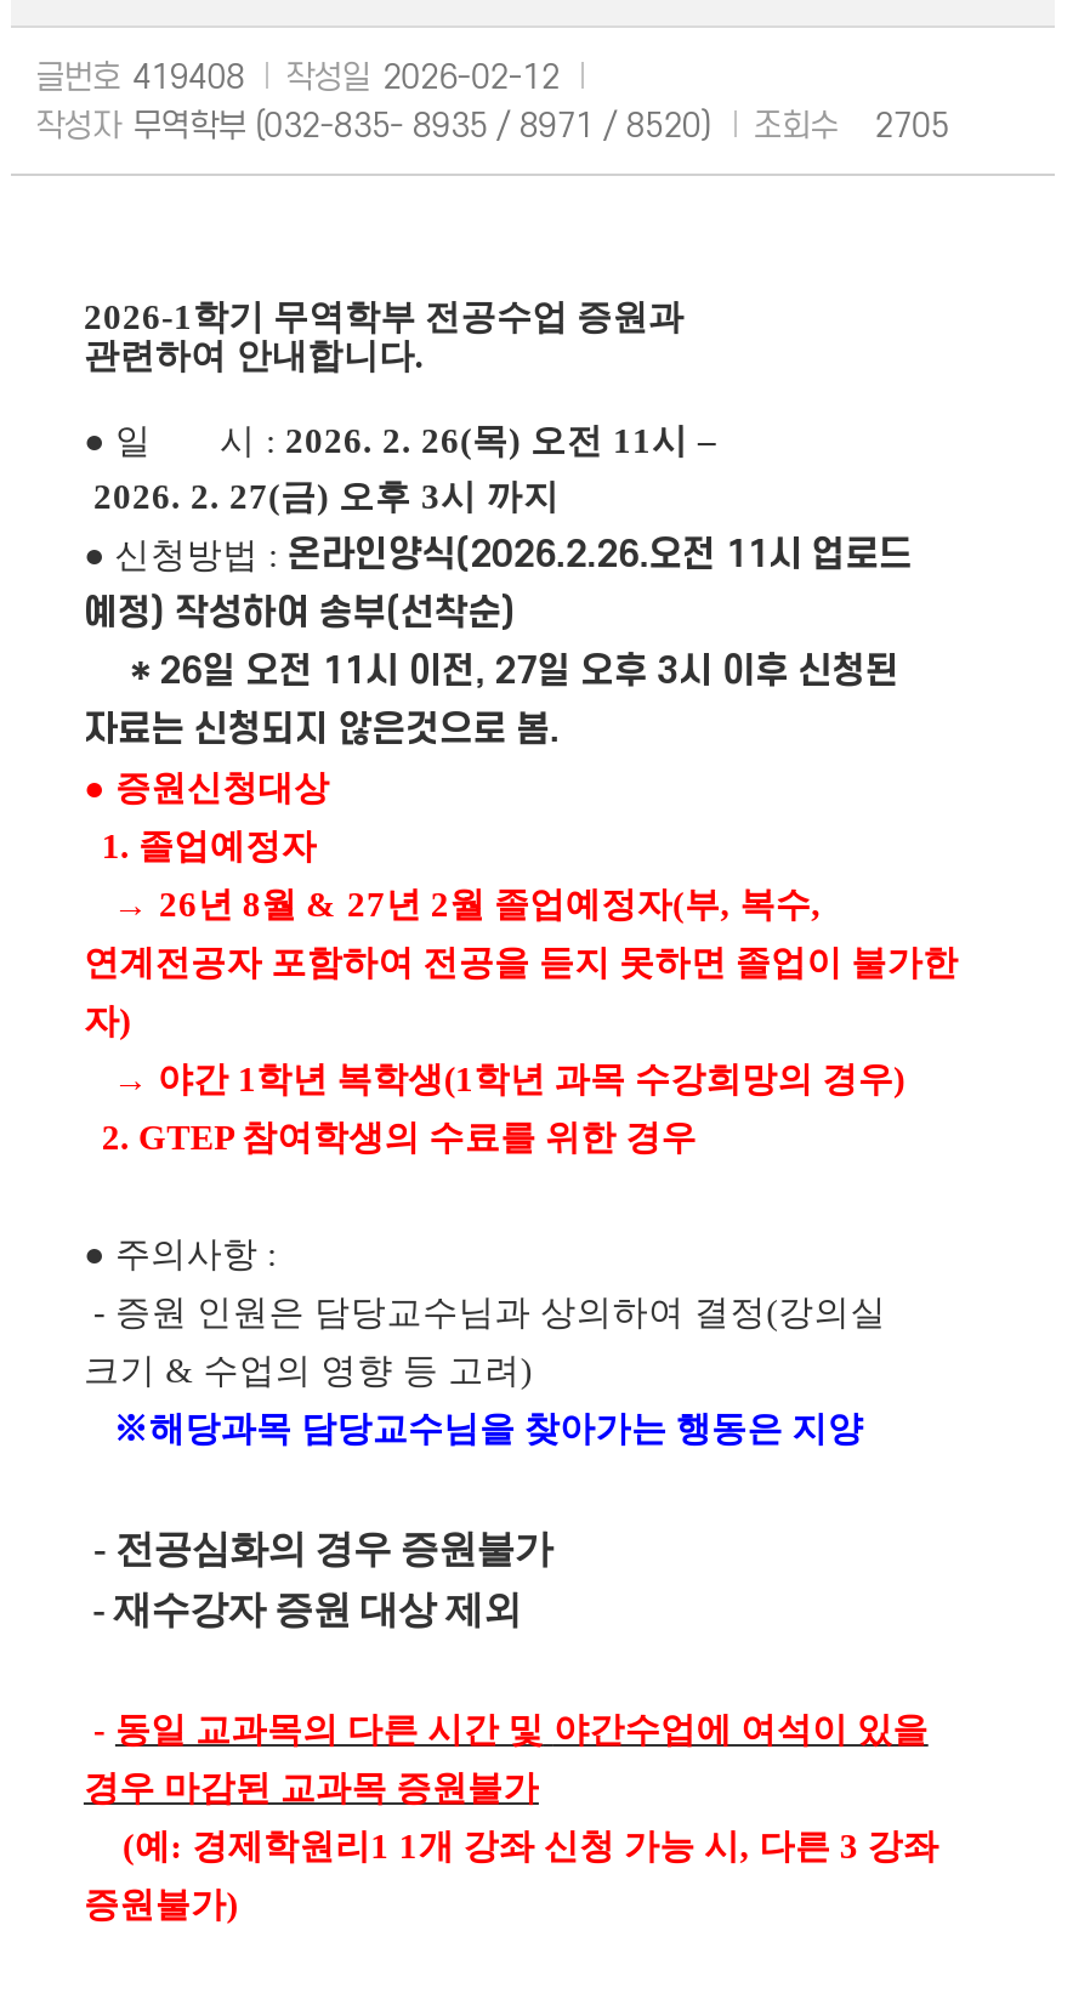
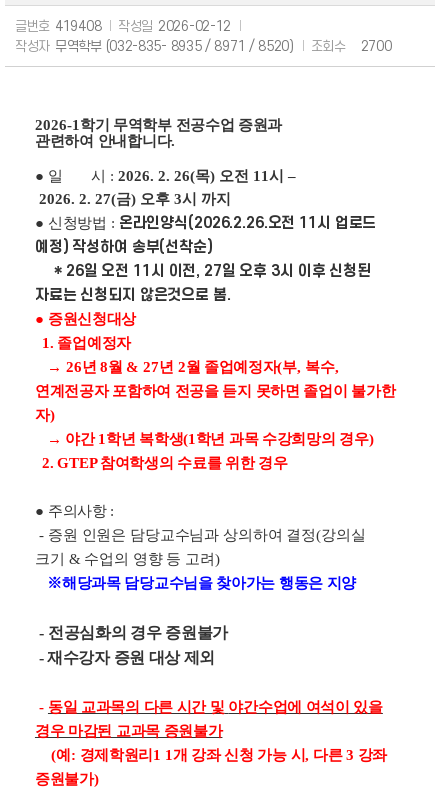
- 작성자 무역학부 (032-835- 8935 / 8971 / 8520) 조회수 2705
+ 작성자 무역학부 (032-835- 8935 / 8971 / 8520) 조회수 2700
